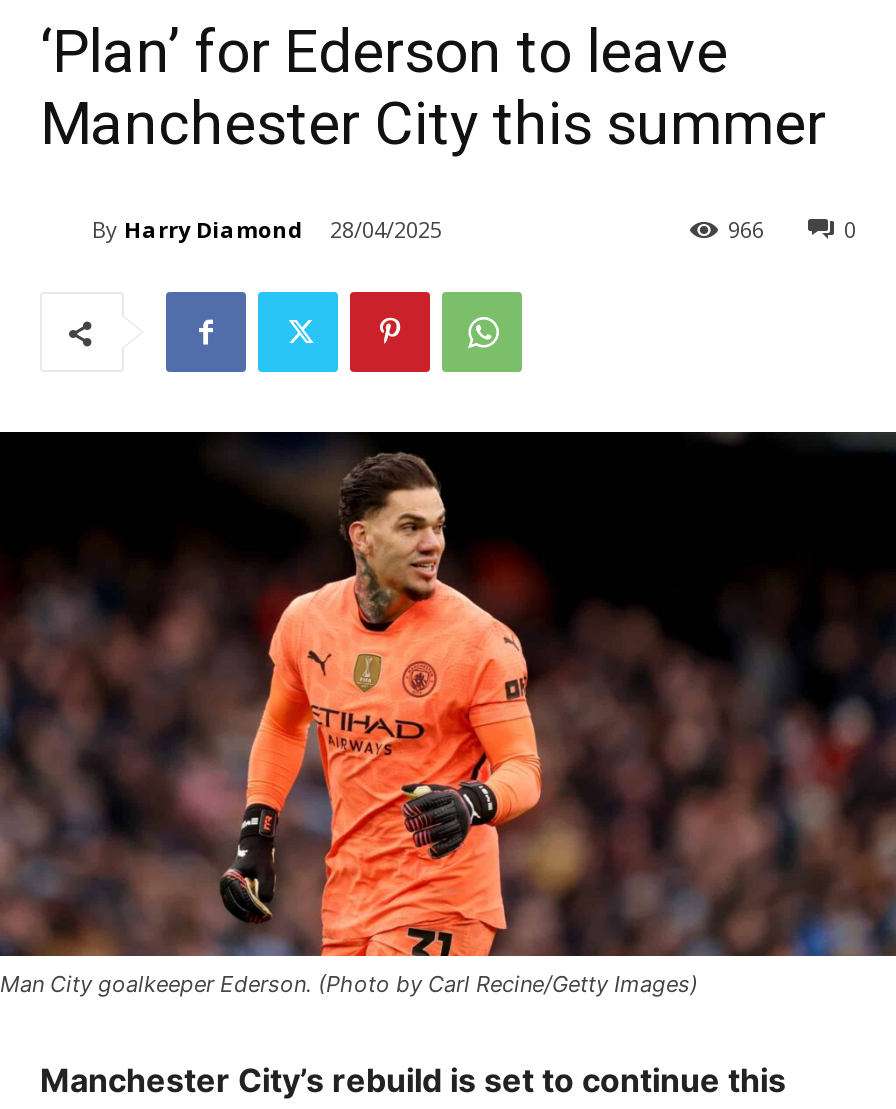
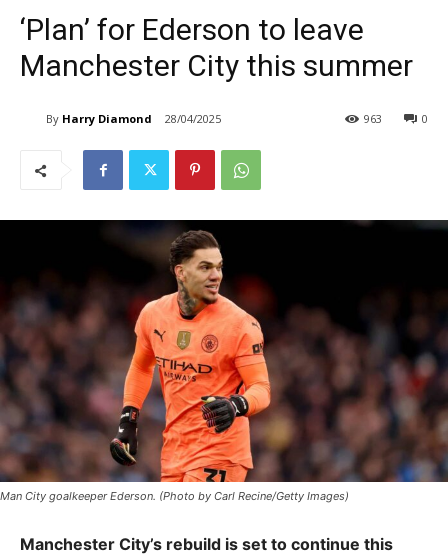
- 966
+ 963
